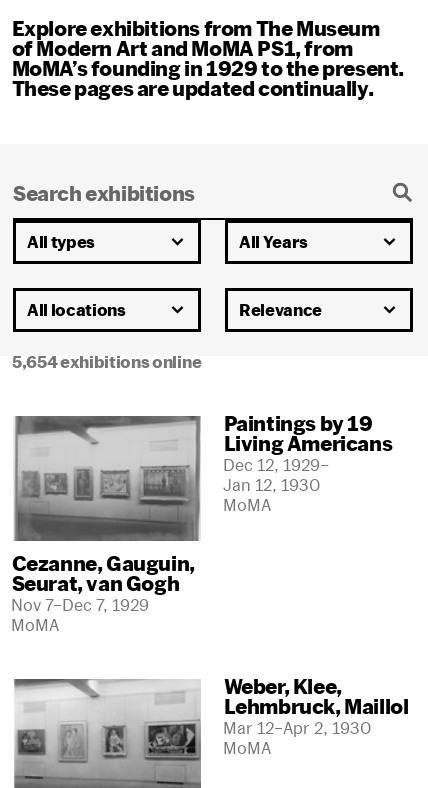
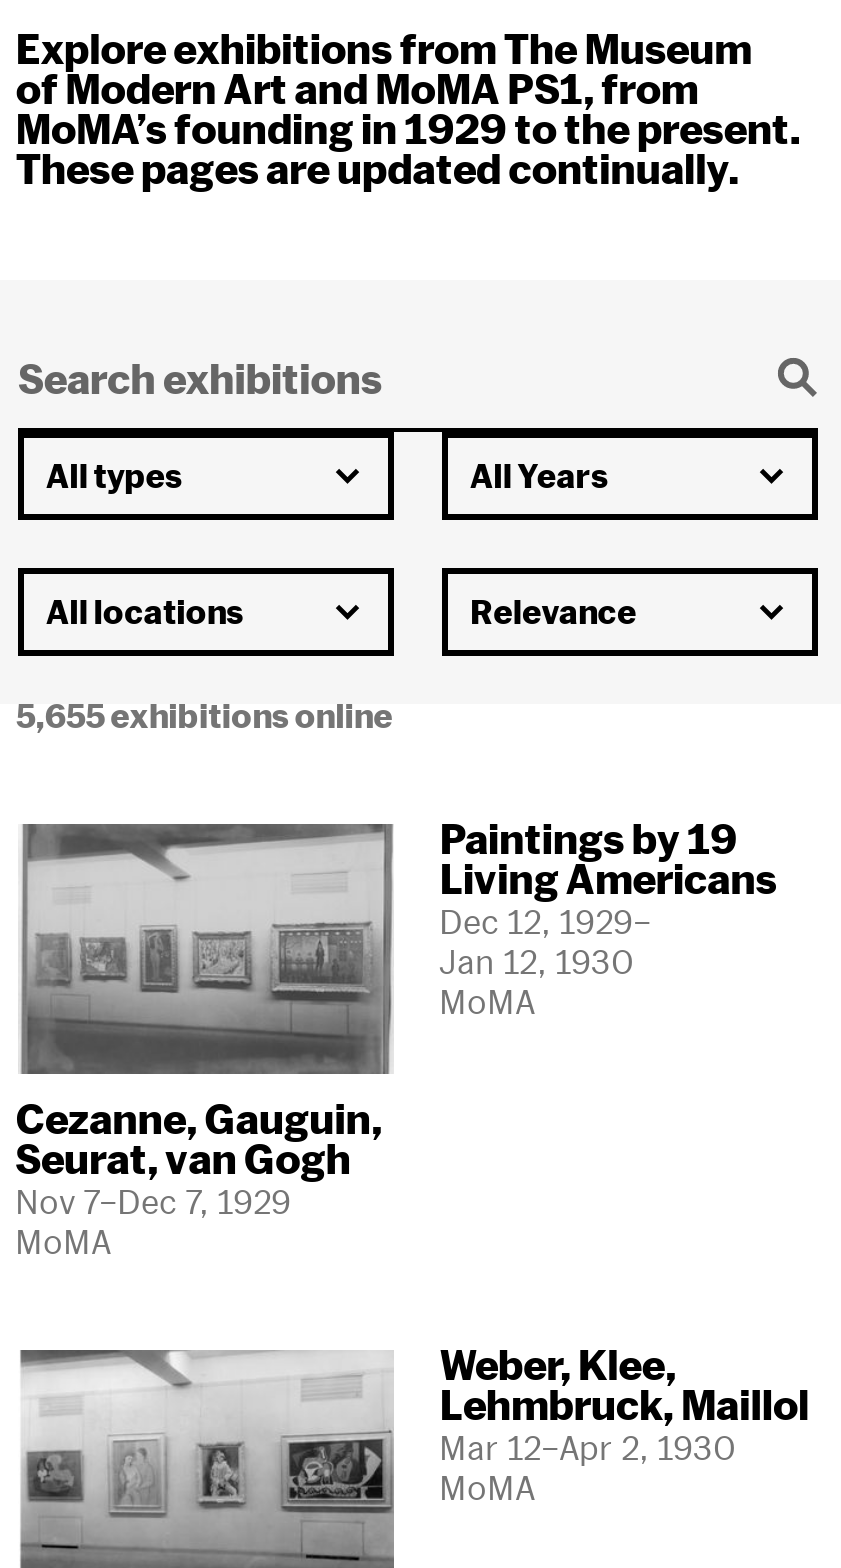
- 5,654 exhibitions online
+ 5,655 exhibitions online
